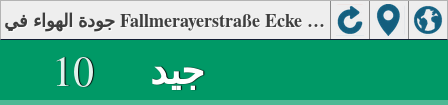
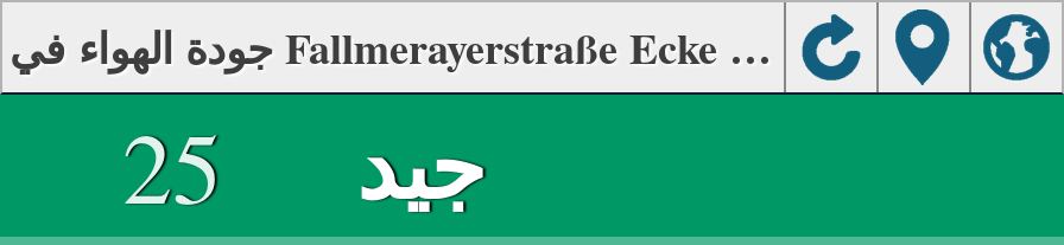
- جيد 10
+ جيد 25
